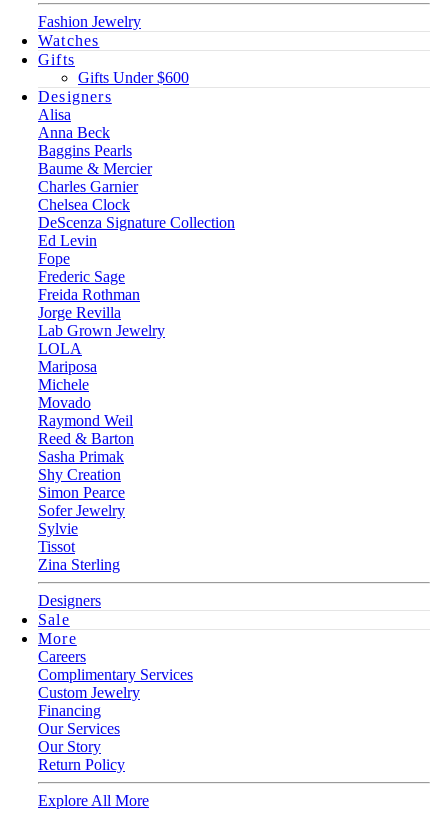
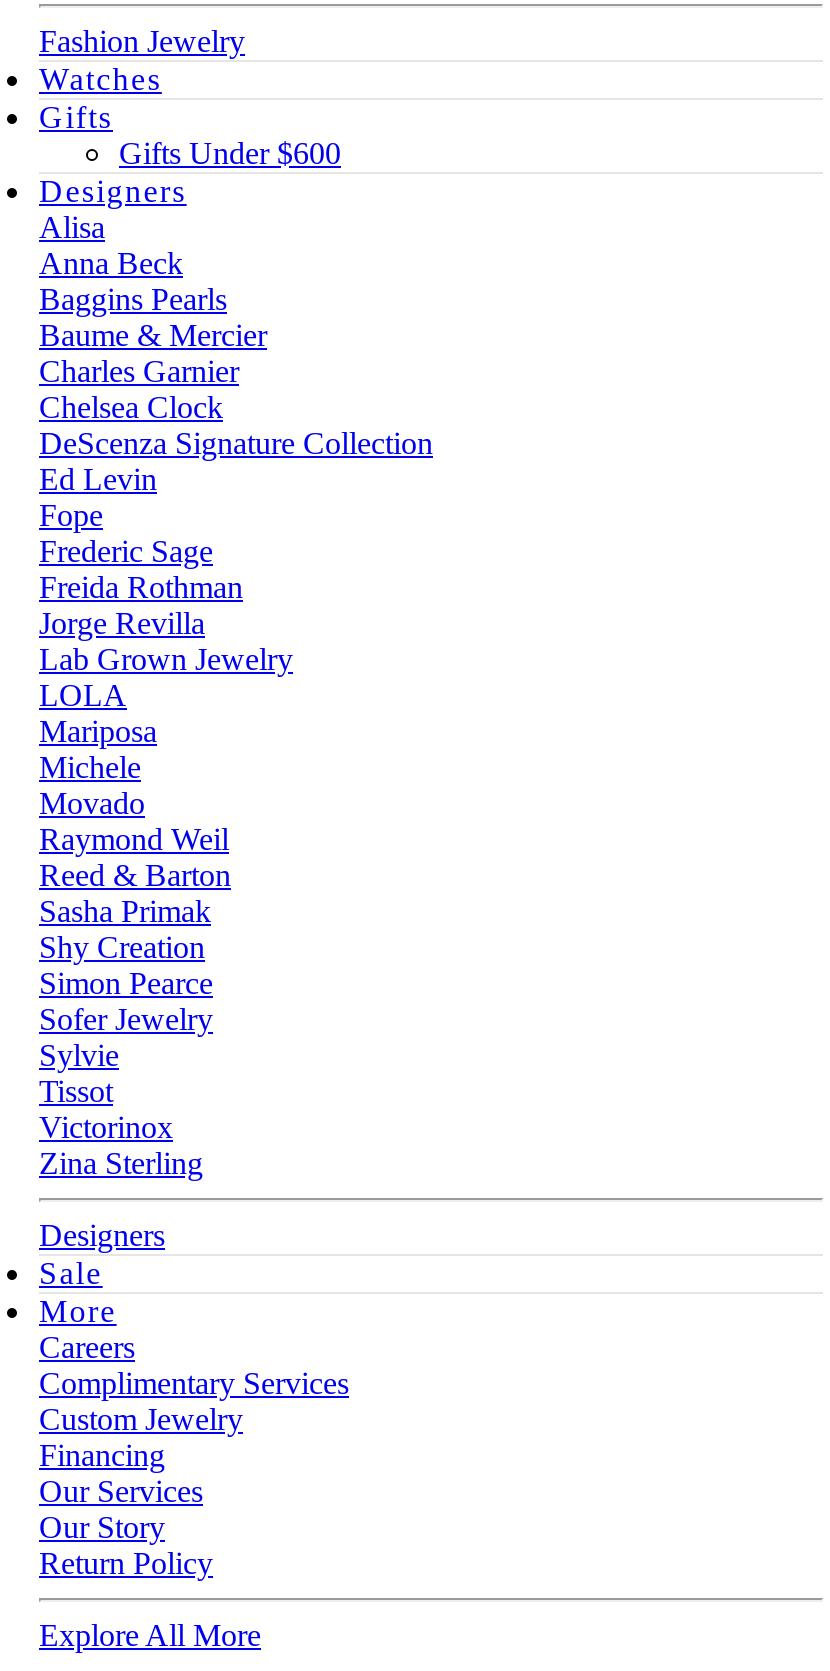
+ Victorinox
